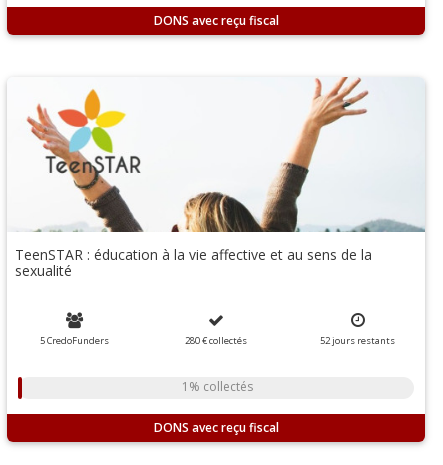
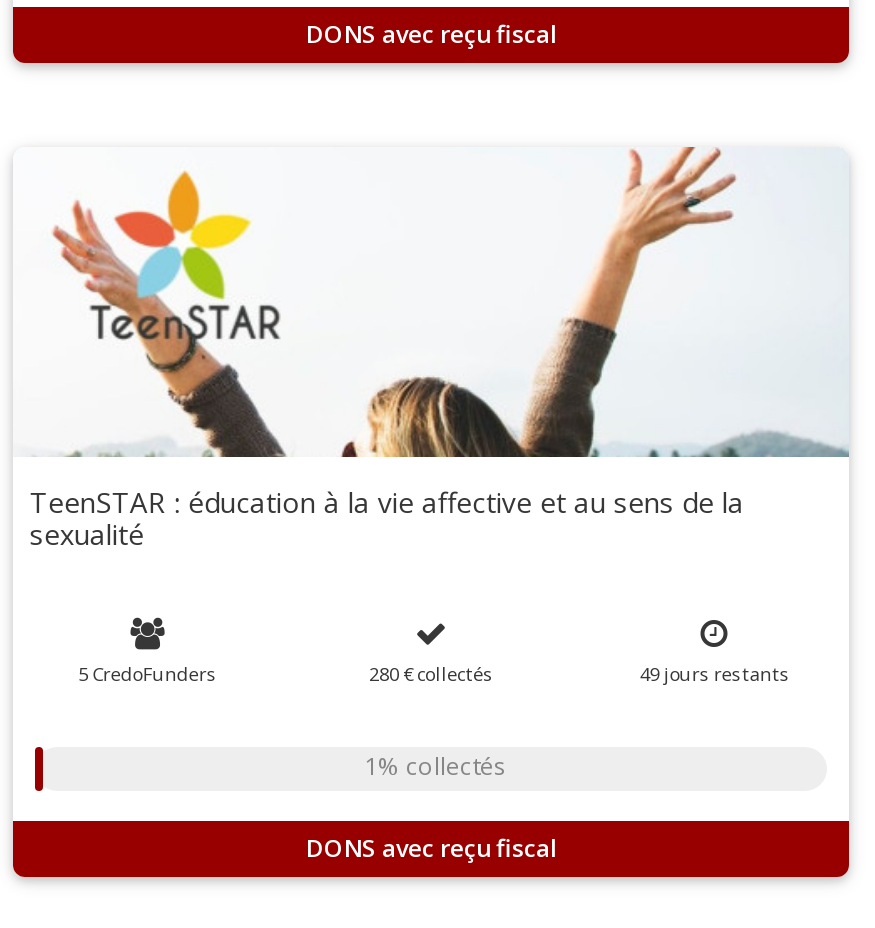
- 52 jours restants
+ 49 jours restants
